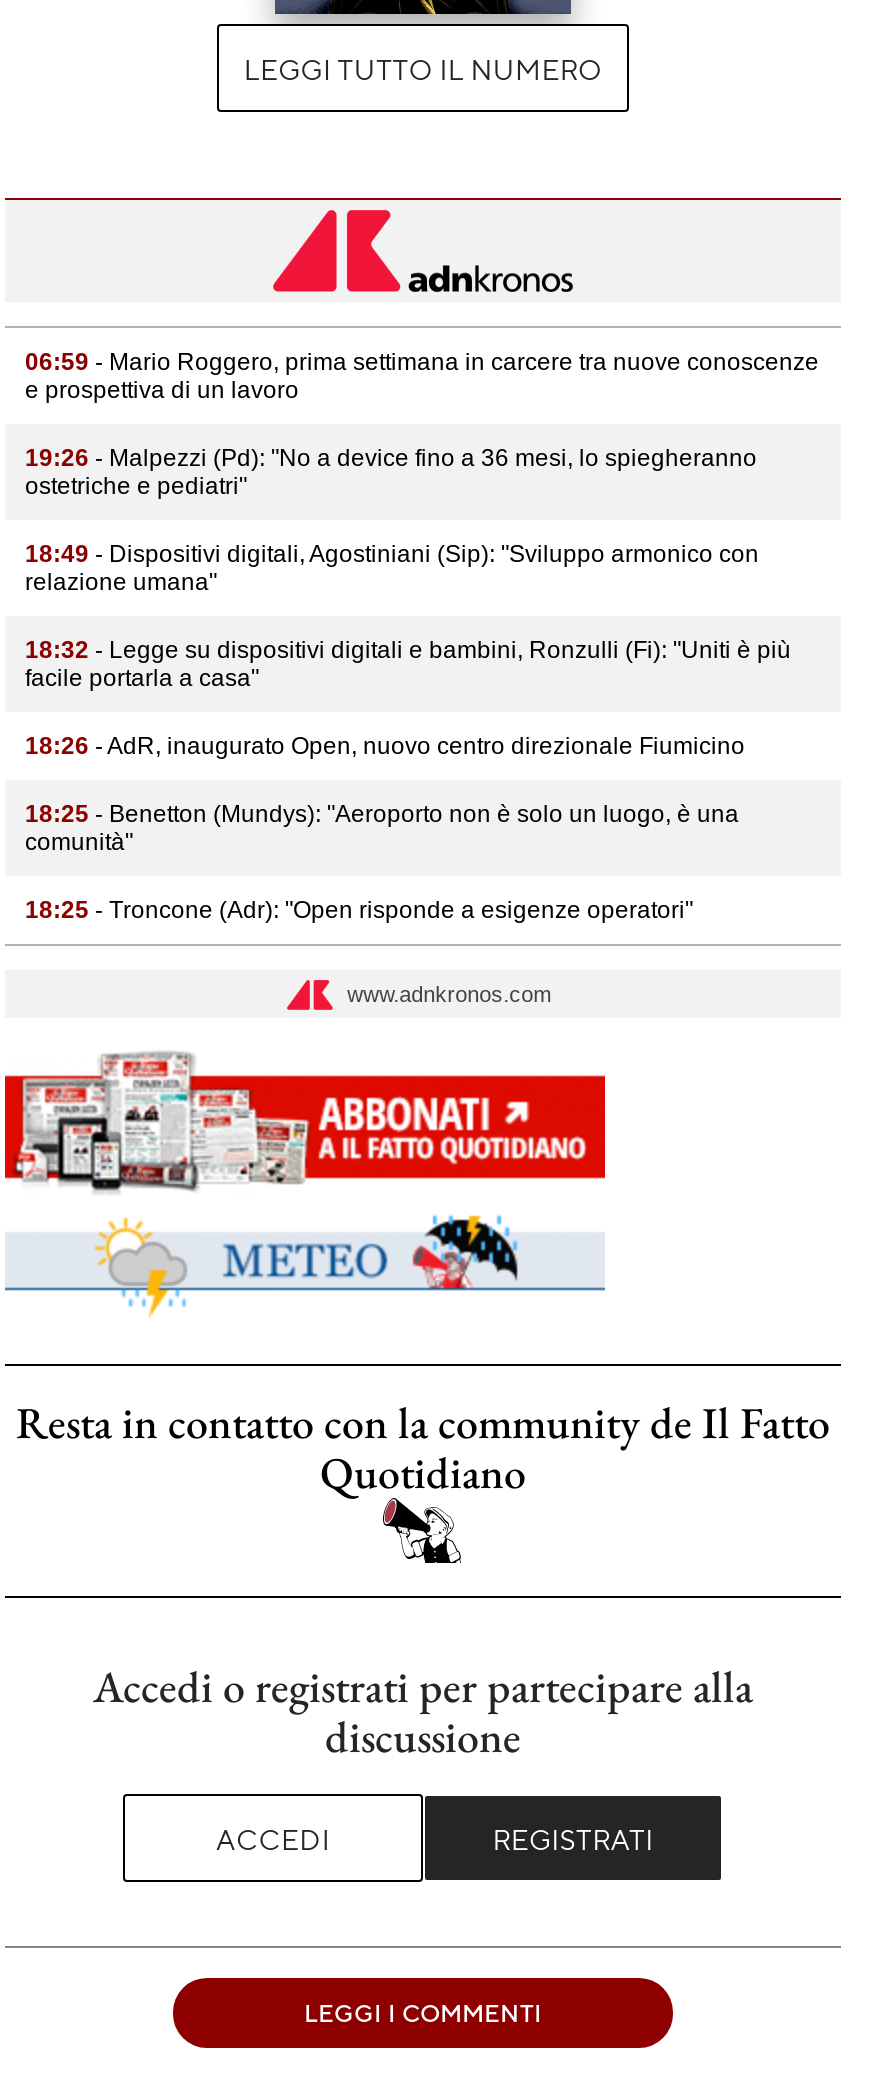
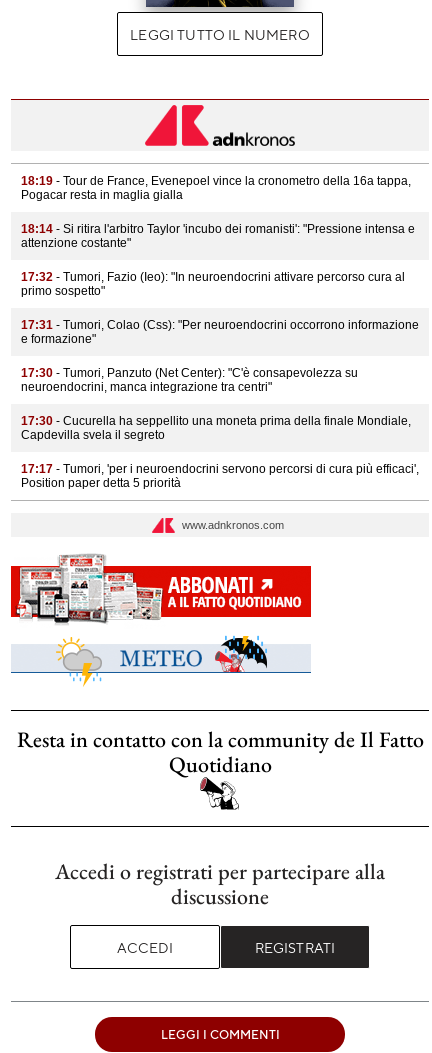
- 06:59 - Mario Roggero, prima settimana in carcere tra nuove conoscenze
- e prospettiva di un lavoro
+ 18:19 - Tour de France, Evenepoel vince la cronometro della 16a tappa,
+ Pogacar resta in maglia gialla

- 19:26 - Malpezzi (Pd): "No a device fino a 36 mesi, lo spiegheranno
- ostetriche e pediatri"
+ 18:14 - Si ritira l'arbitro Taylor 'incubo dei romanisti': "Pressione intensa e
+ attenzione costante"

- 18:49 - Dispositivi digitali, Agostiniani (Sip): "Sviluppo armonico con
- relazione umana"
+ 17:32 - Tumori, Fazio (Ieo): "In neuroendocrini attivare percorso cura al
+ primo sospetto"

- 18:32 - Legge su dispositivi digitali e bambini, Ronzulli (Fi): "Uniti è più
- facile portarla a casa"
+ 17:31 - Tumori, Colao (Css): "Per neuroendocrini occorrono informazione
+ e formazione"

- 18:26 - AdR, inaugurato Open, nuovo centro direzionale Fiumicino
+ 17:30 - Tumori, Panzuto (Net Center): "C'è consapevolezza su
+ neuroendocrini, manca integrazione tra centri"

- 18:25 - Benetton (Mundys): "Aeroporto non è solo un luogo, è una
- comunità"
+ 17:30 - Cucurella ha seppellito una moneta prima della finale Mondiale,
+ Capdevilla svela il segreto

- 18:25 - Troncone (Adr): "Open risponde a esigenze operatori"
+ 17:17 - Tumori, 'per i neuroendocrini servono percorsi di cura più efficaci',
+ Position paper detta 5 priorità
